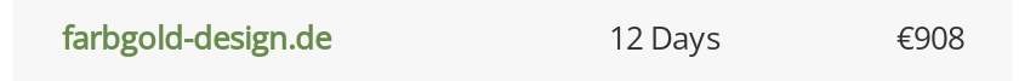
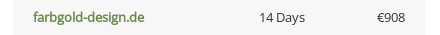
- 12 Days
+ 14 Days
